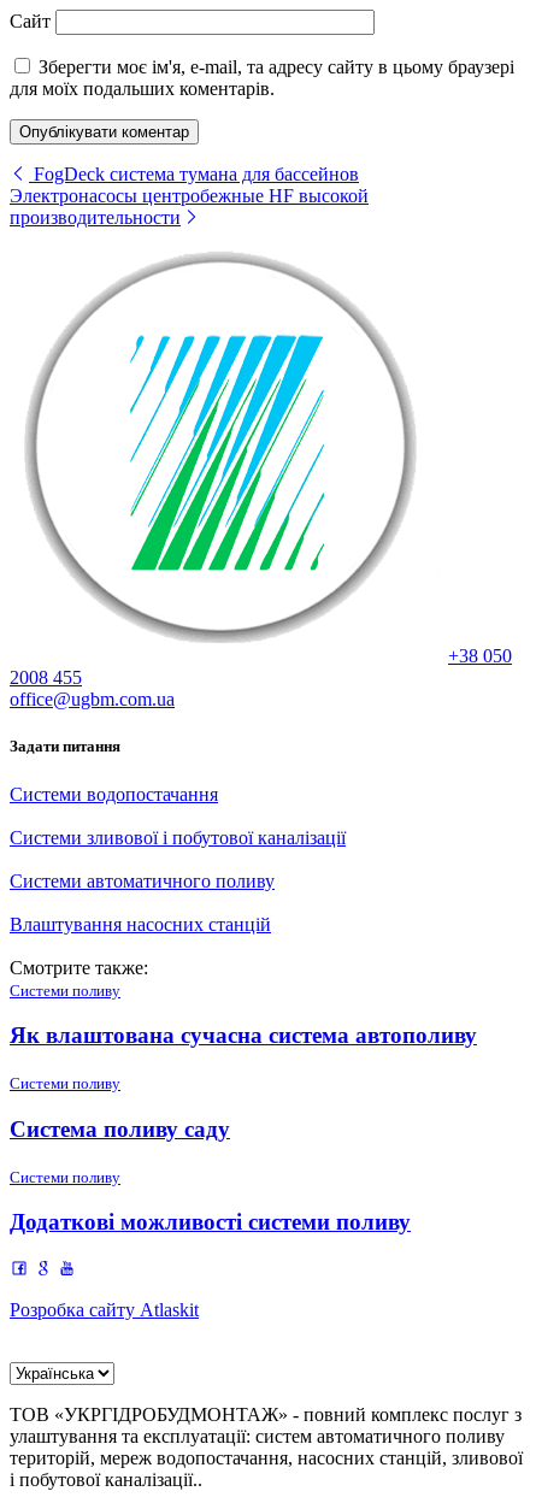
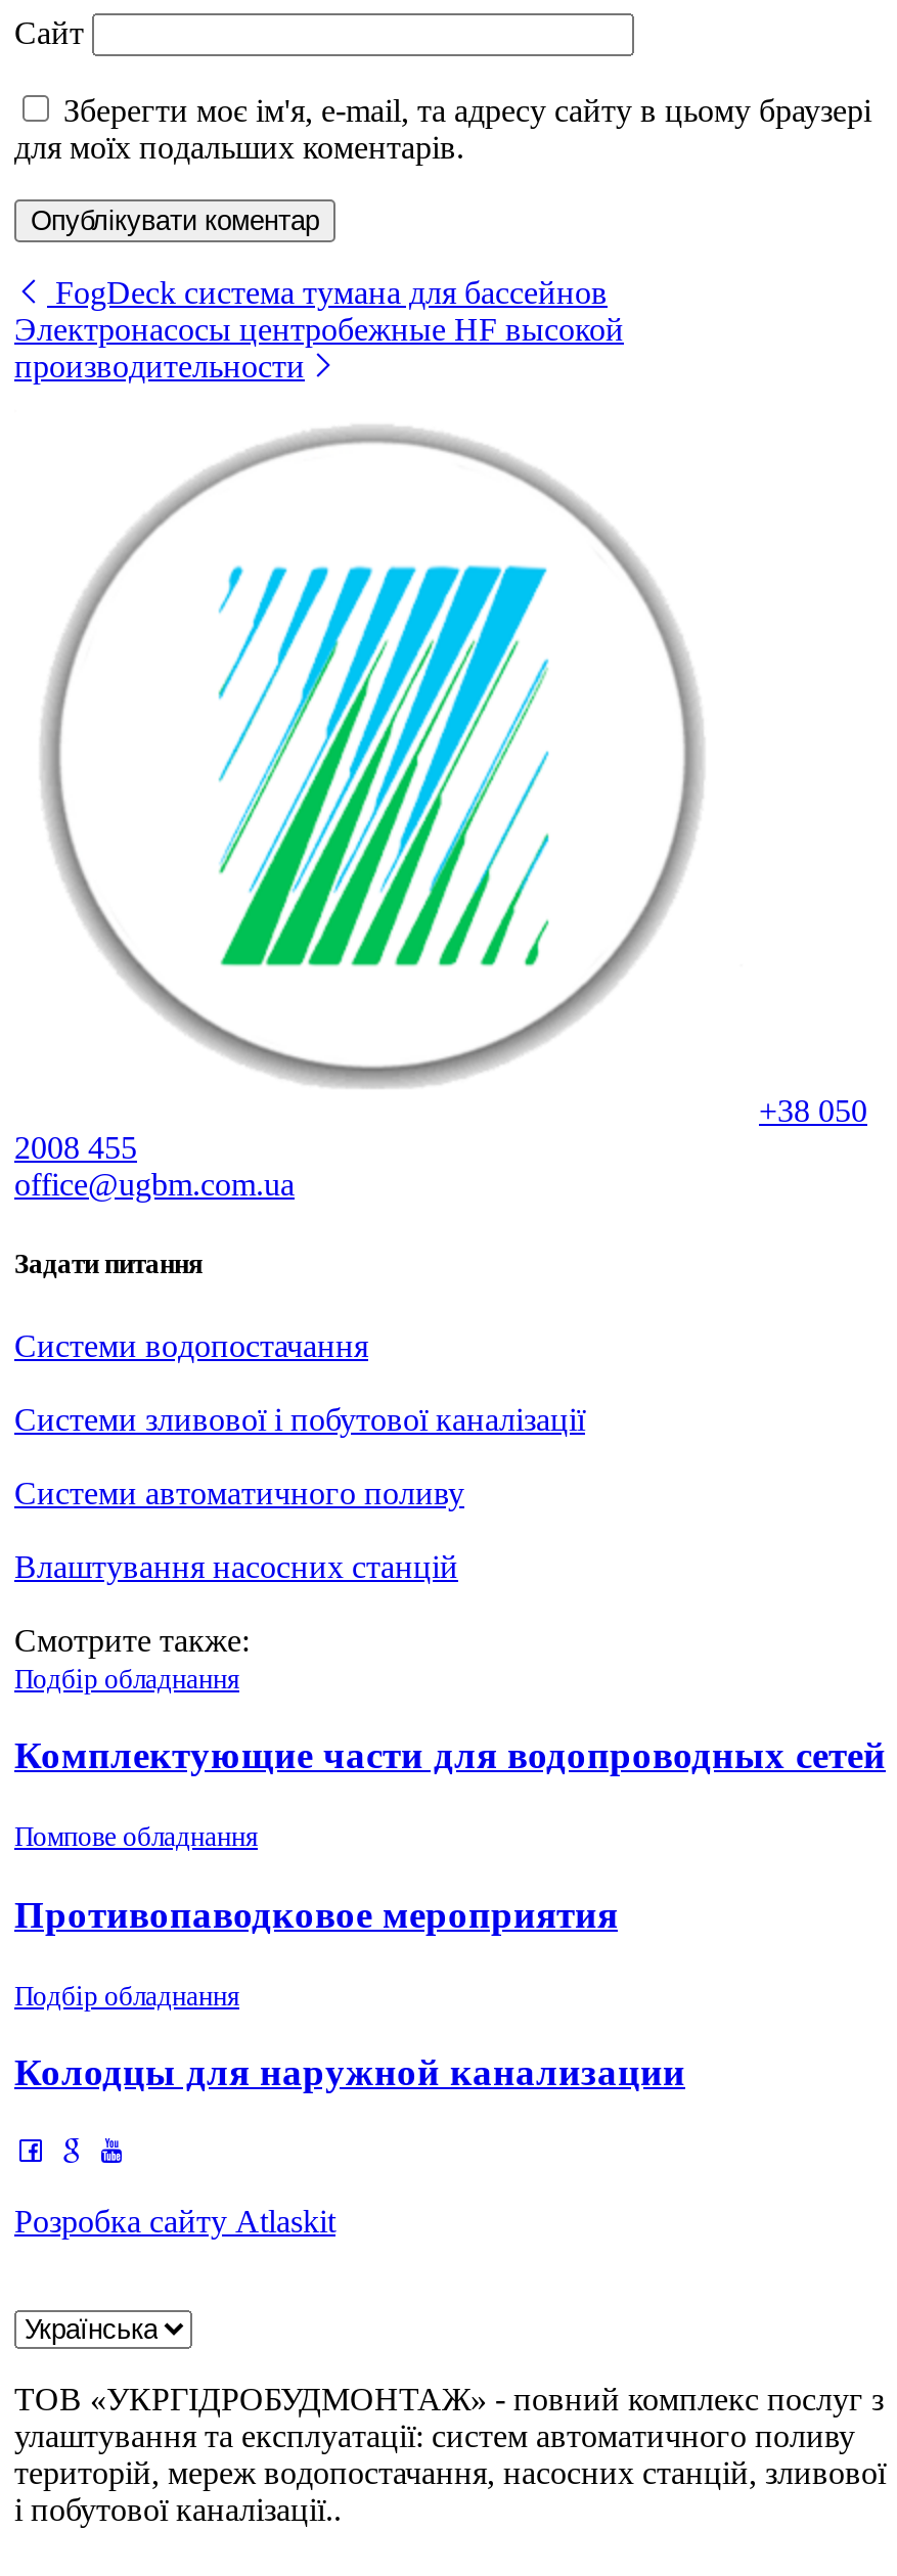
- Системи поливу
+ Подбір обладнання

- Як влаштована сучасна система автополиву
+ Комплектующие части для водопроводных сетей

- Системи поливу
+ Помпове обладнання

- Система поливу саду
+ Противопаводковое мероприятия

- Системи поливу
+ Подбір обладнання

- Додаткові можливості системи поливу
+ Колодцы для наружной канализации
